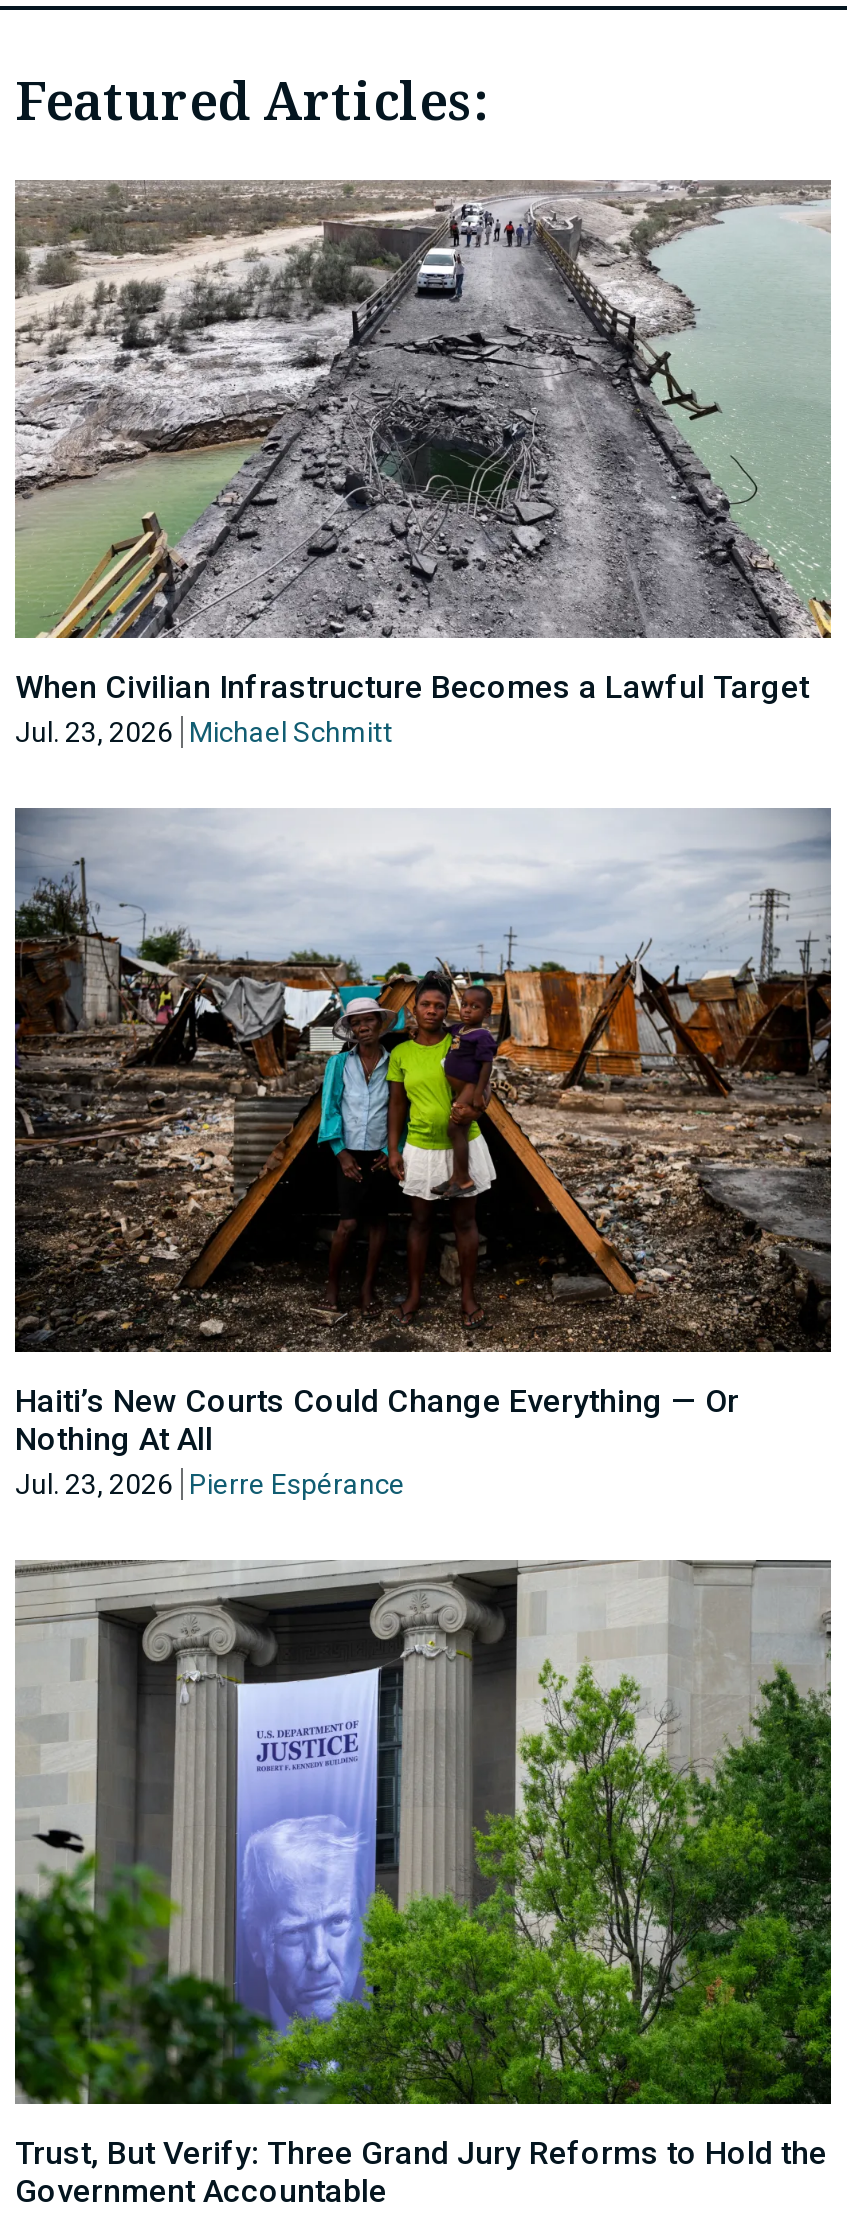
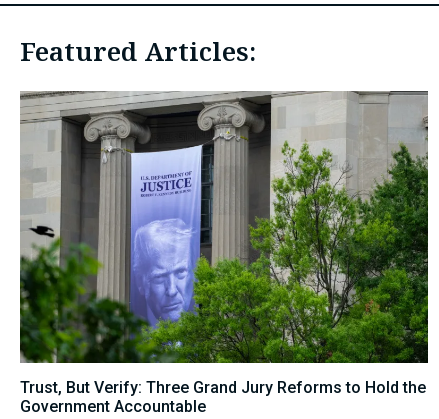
- [image]
- When Civilian Infrastructure Becomes a Lawful Target
- Jul. 23, 2026 Michael Schmitt

- [image]
- Haiti’s New Courts Could Change Everything — Or
- Nothing At All
- Jul. 23, 2026 Pierre Espérance
